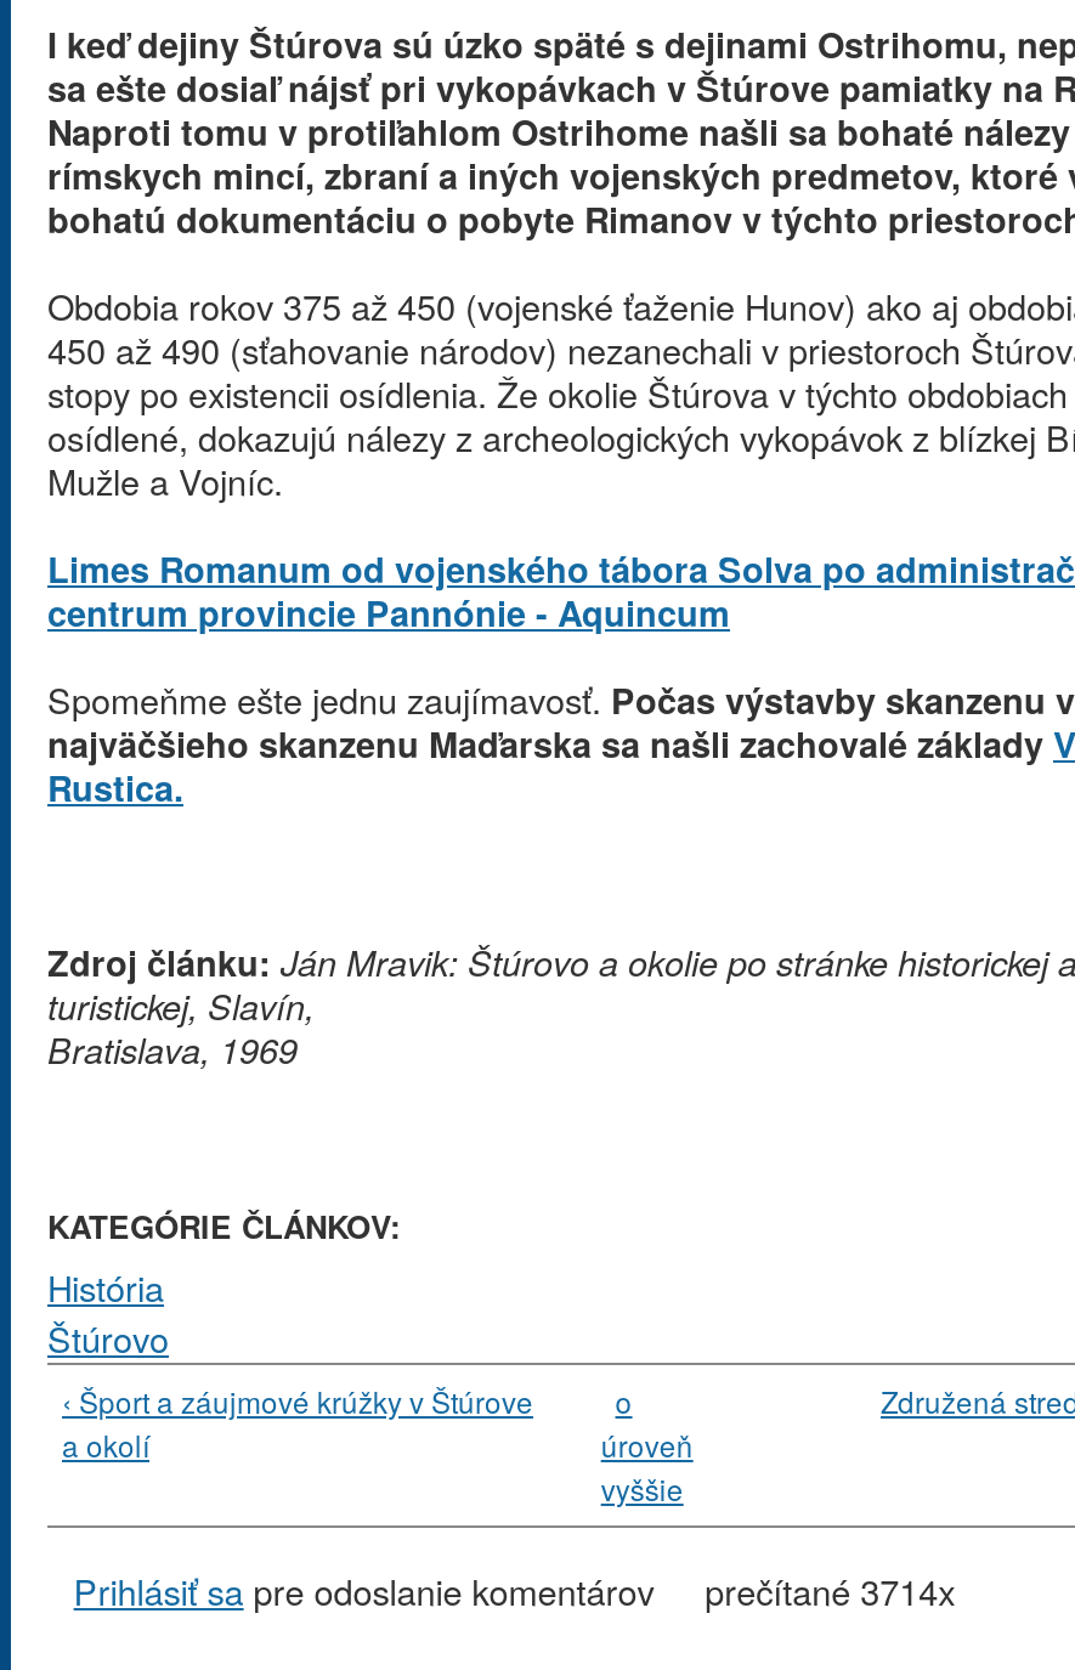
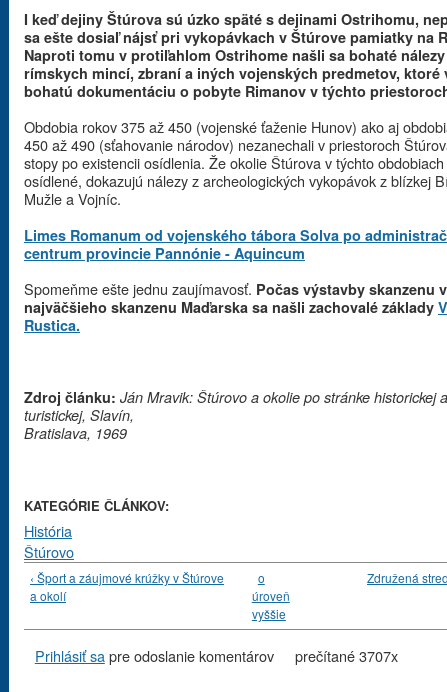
- Prihlásiť sa pre odoslanie komentárov prečítané 3714x
+ Prihlásiť sa pre odoslanie komentárov prečítané 3707x
